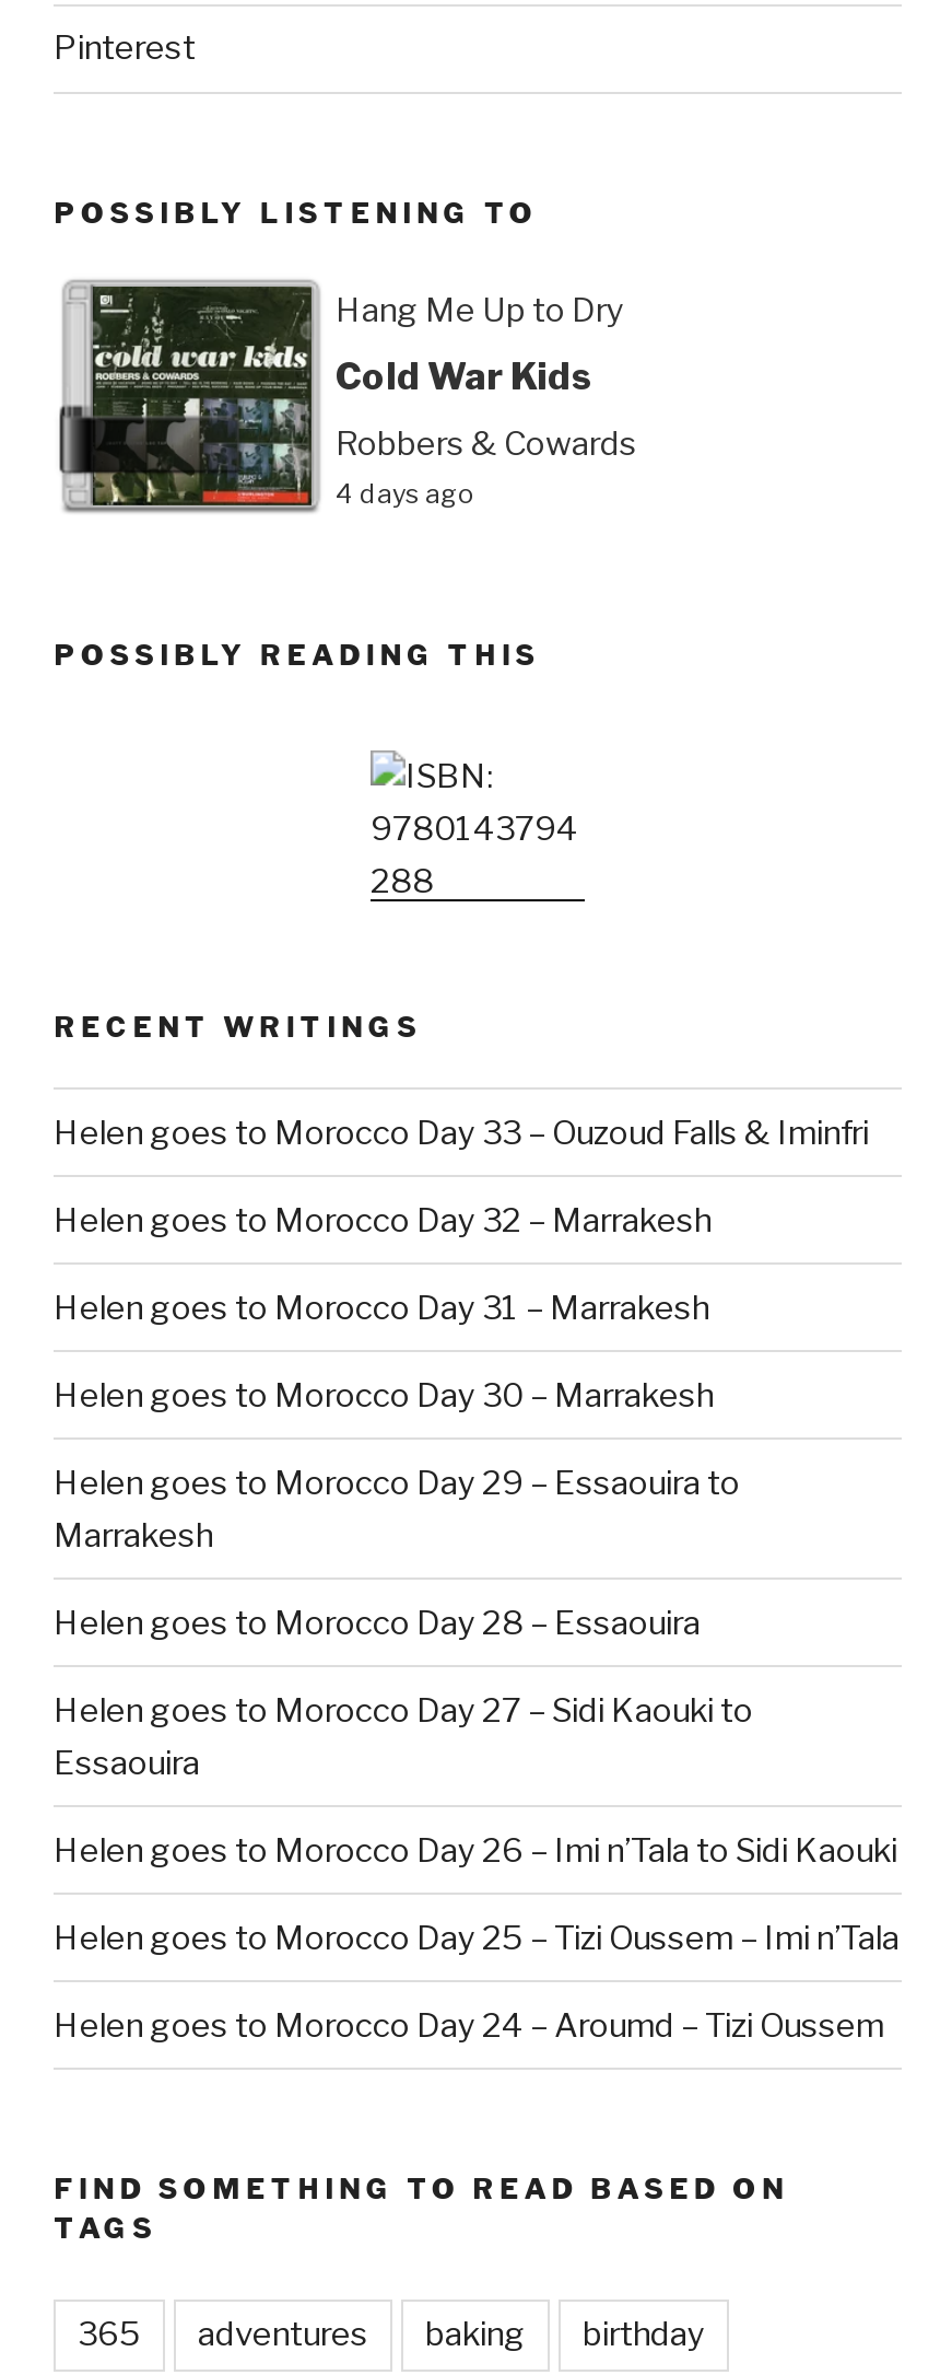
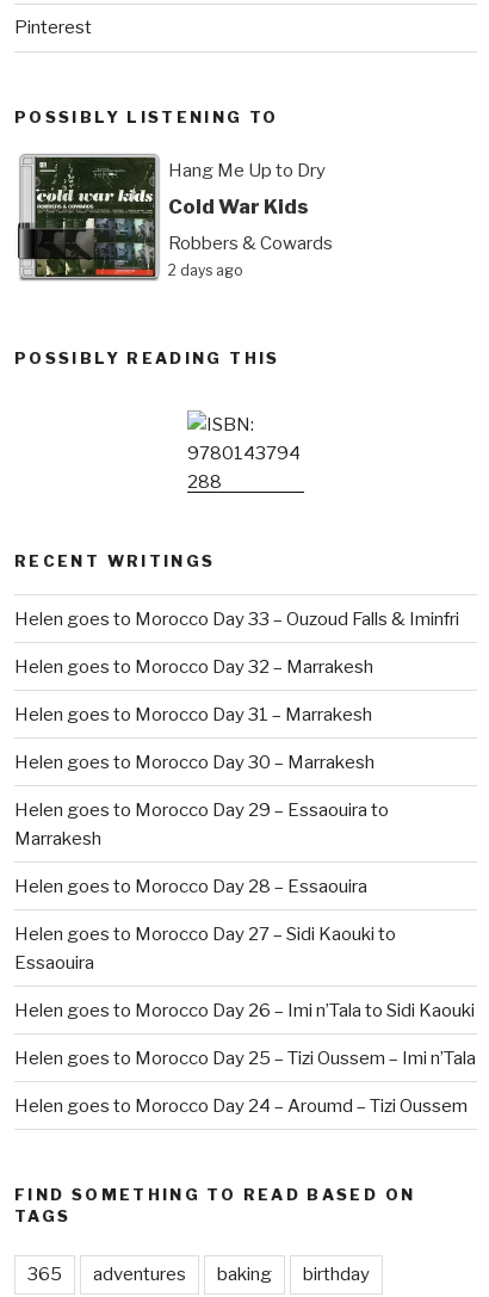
- 4 days ago
+ 2 days ago
